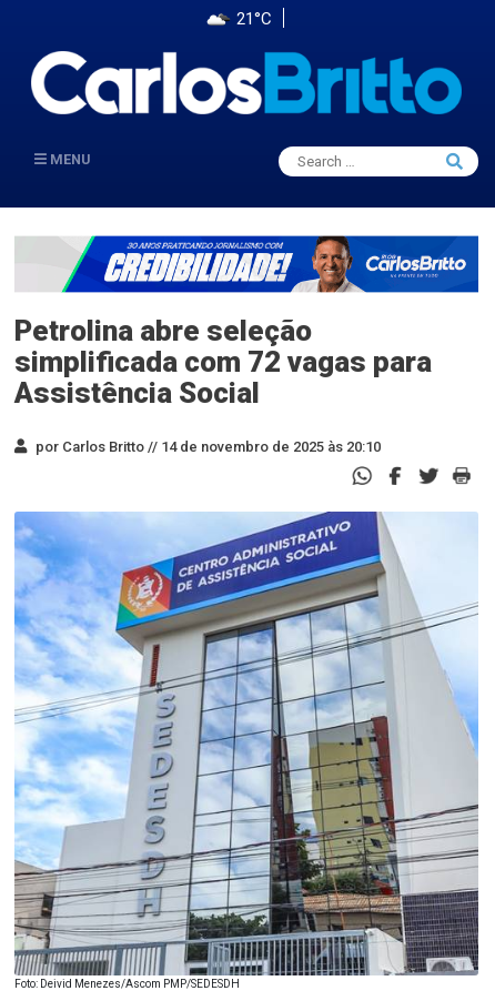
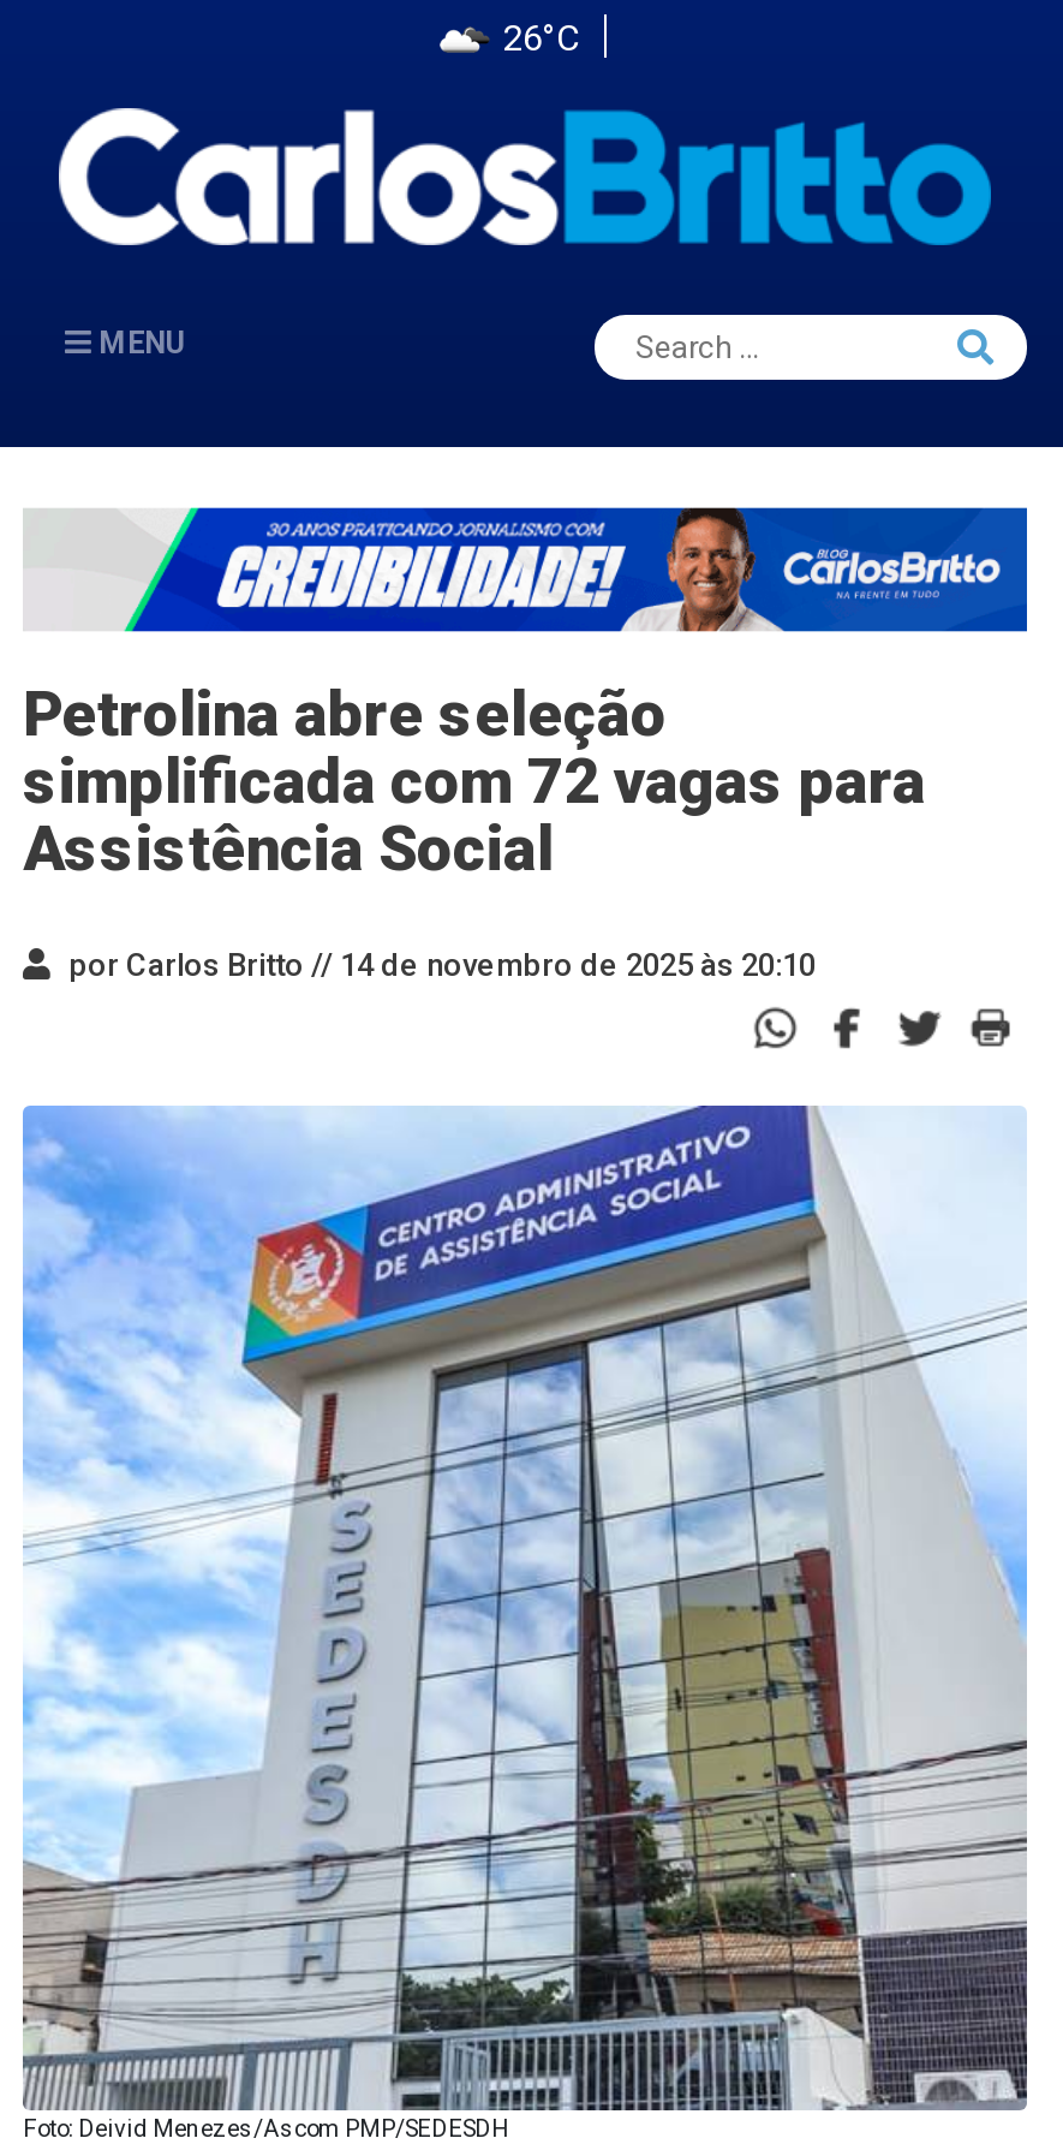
- 21°C
+ 26°C
